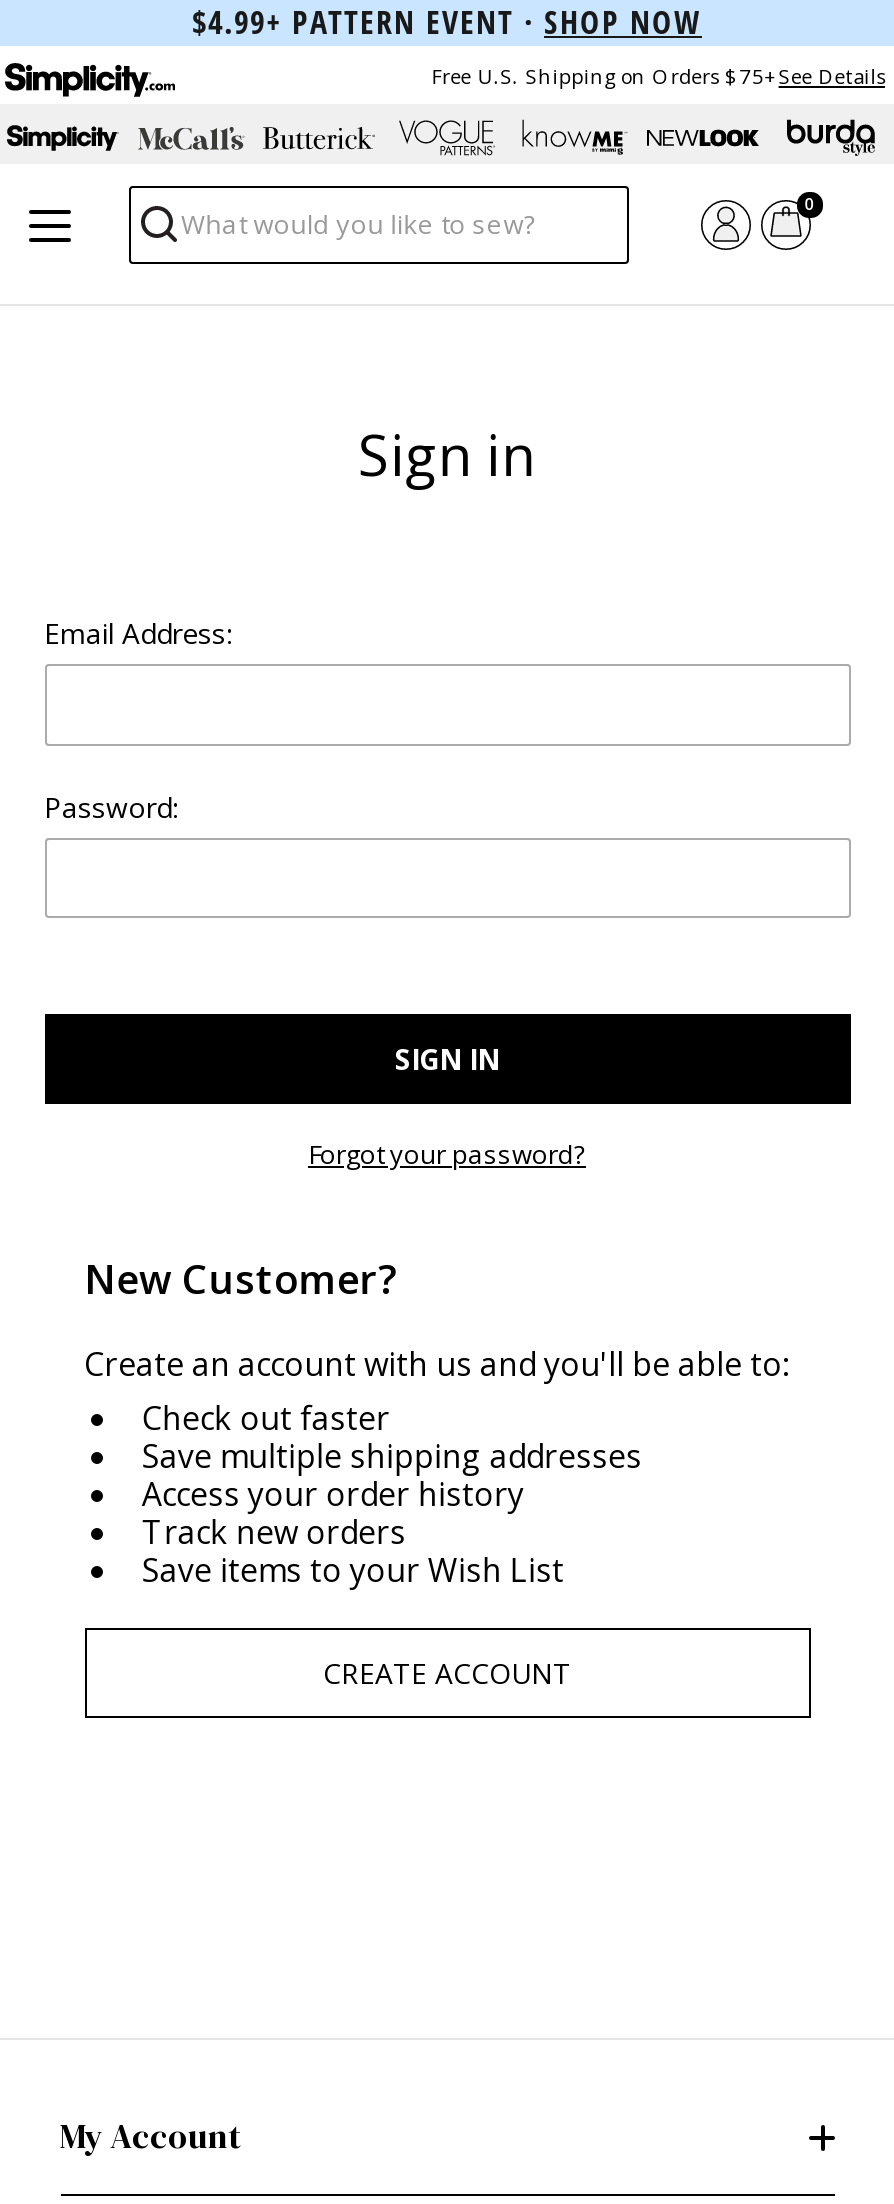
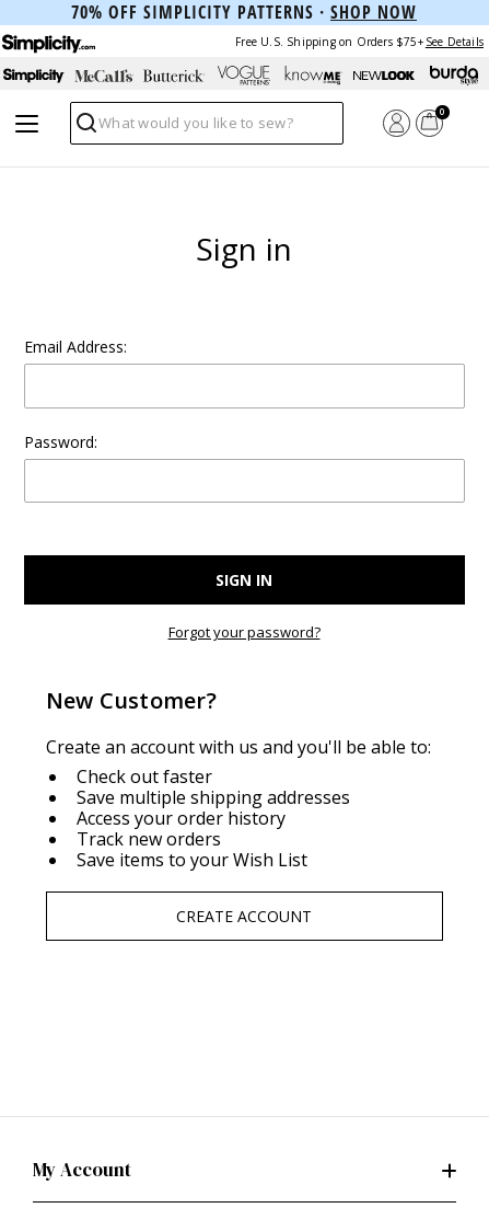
- $4.99+ PATTERN EVENT · SHOP NOW
+ 70% OFF SIMPLICITY PATTERNS · SHOP NOW
